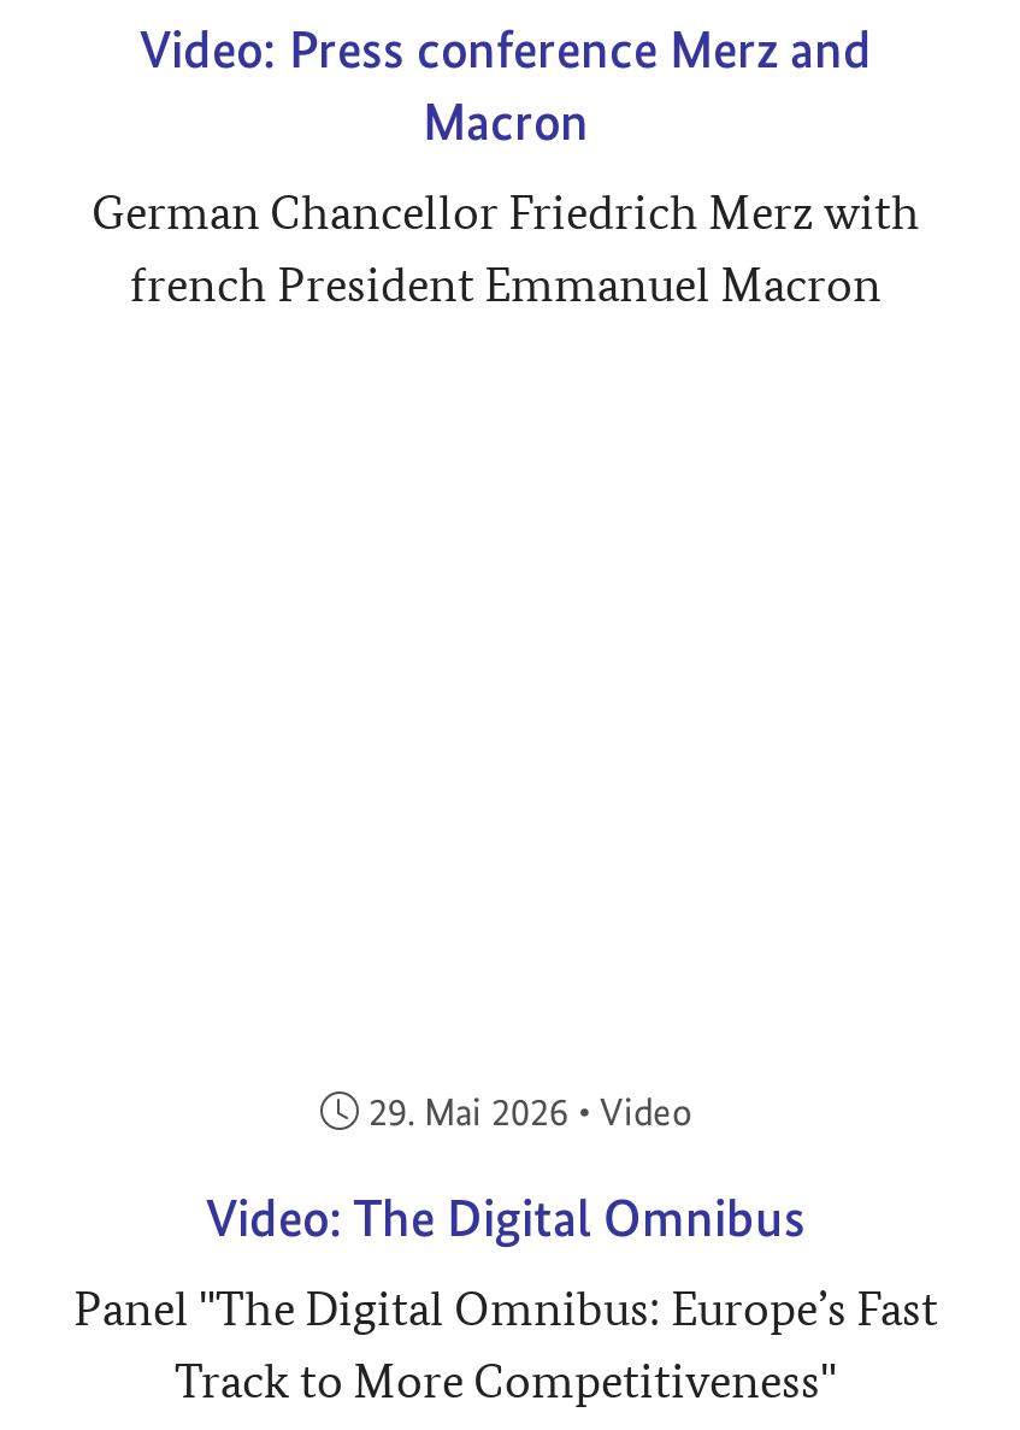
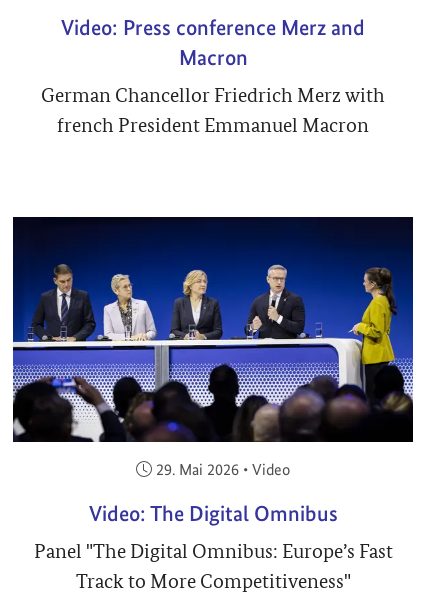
+ [image]
